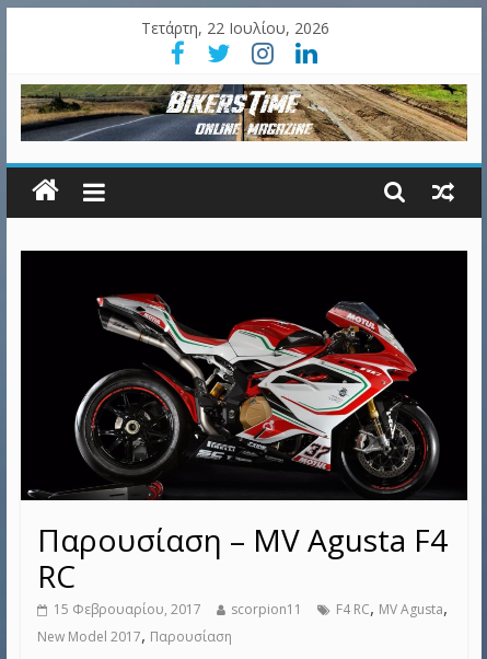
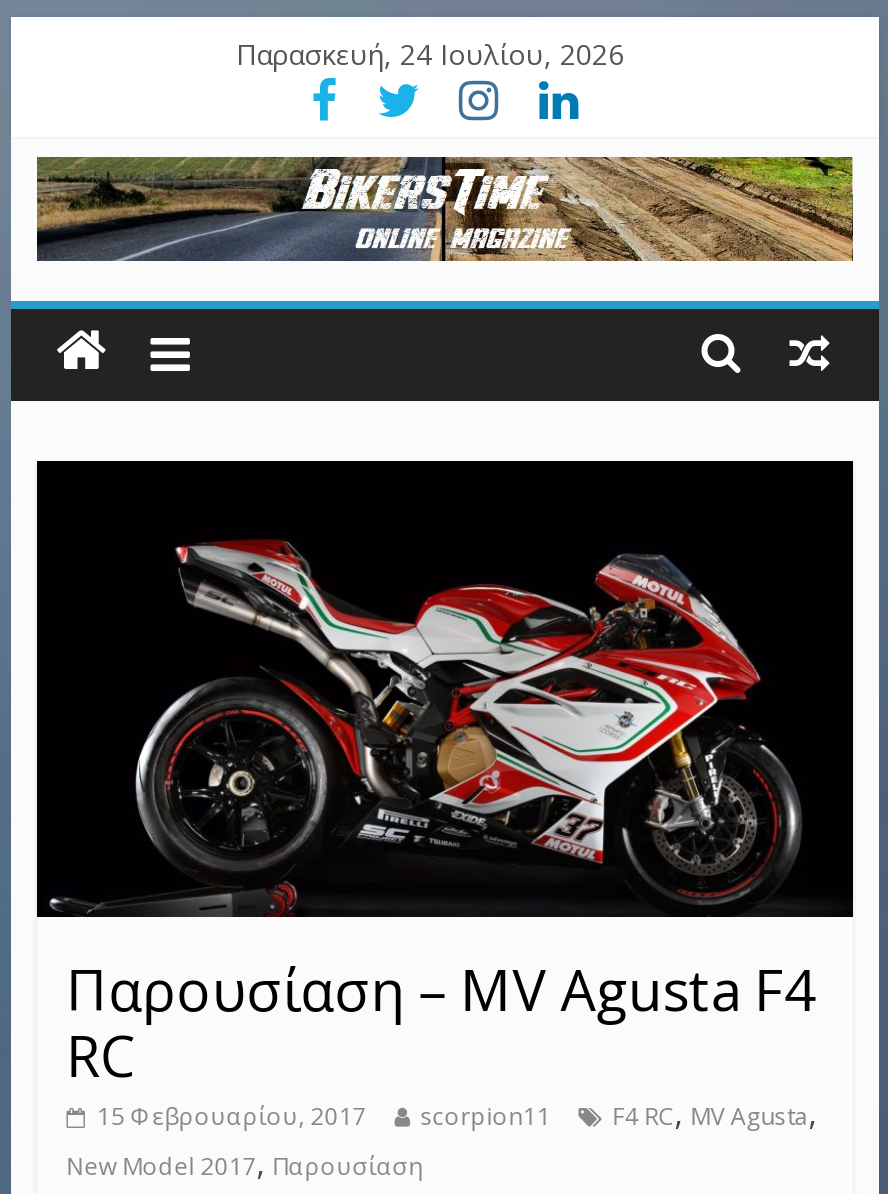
- Τετάρτη, 22 Ιουλίου, 2026
+ Παρασκευή, 24 Ιουλίου, 2026
